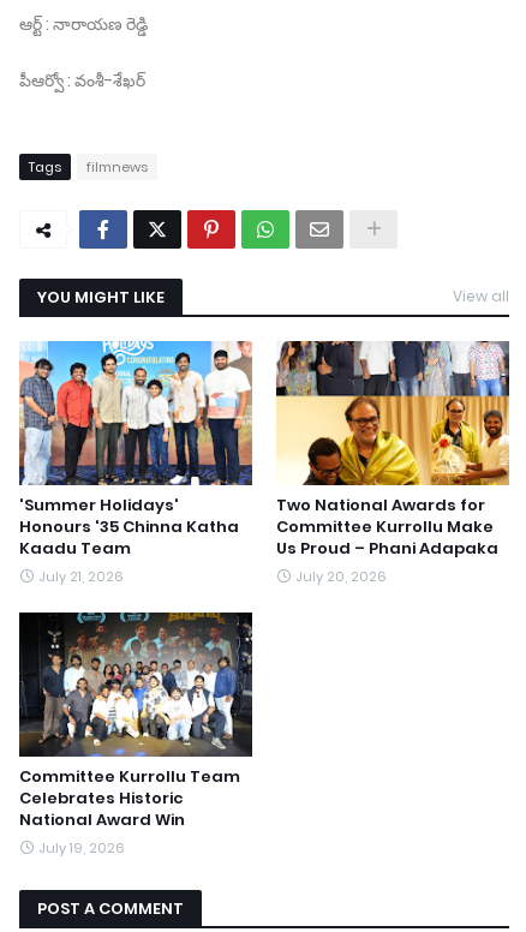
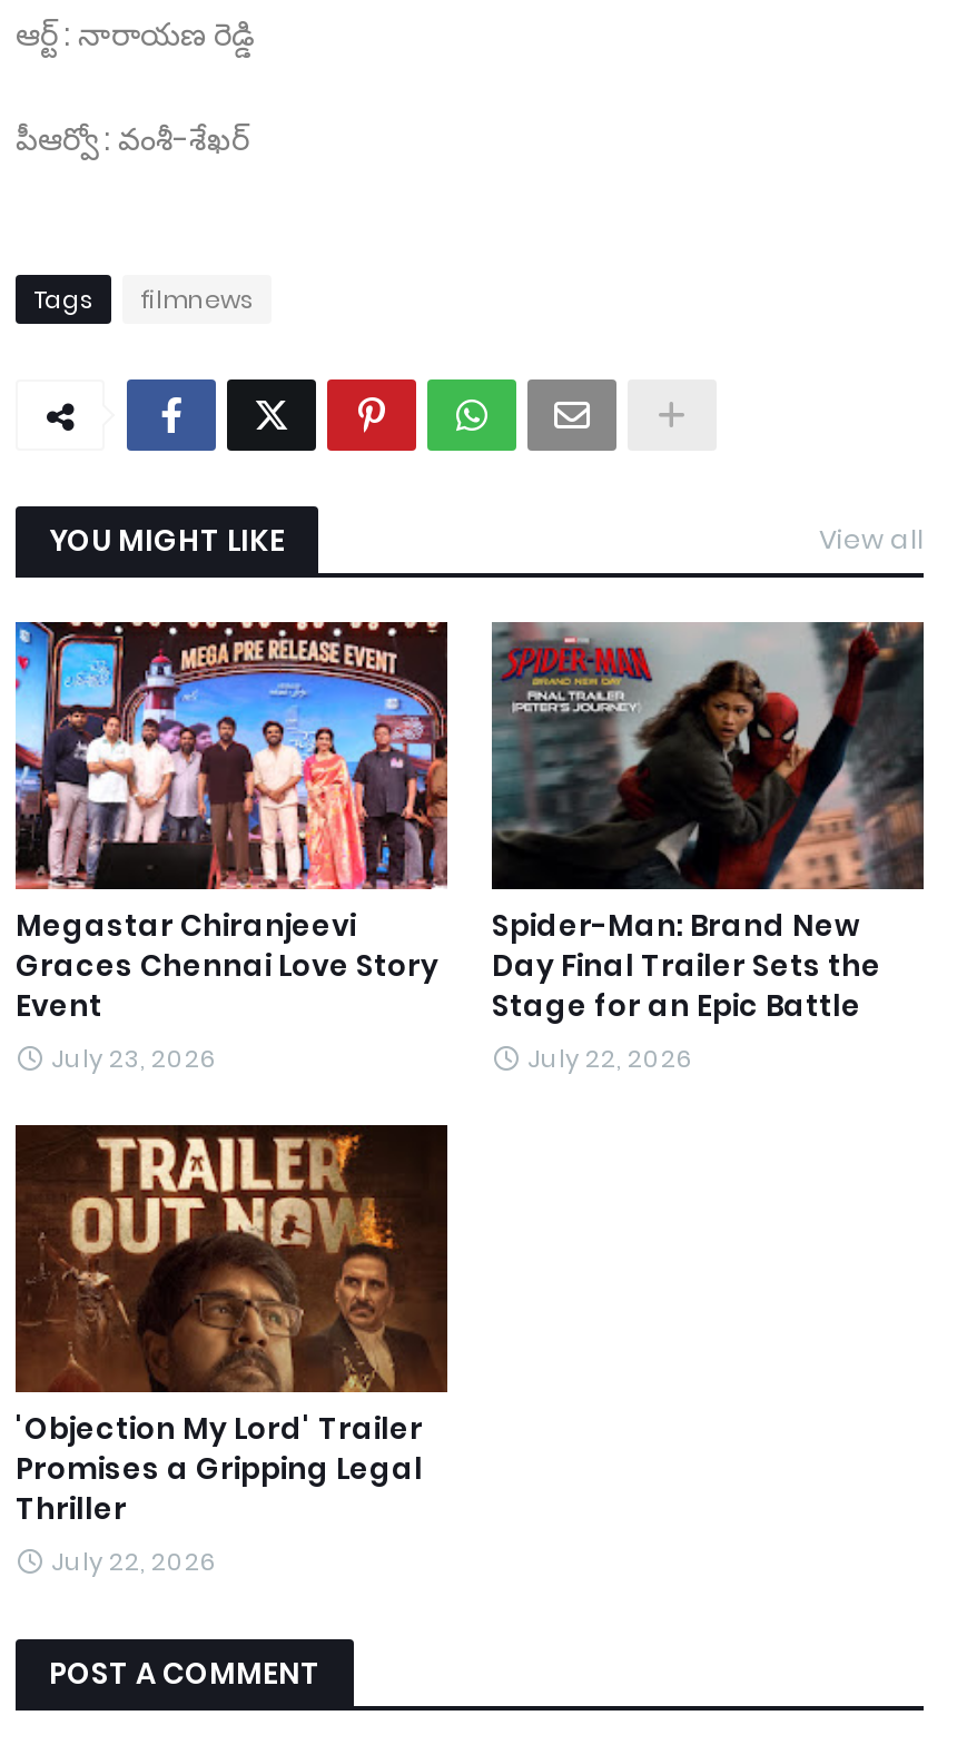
- [image]
- 'Summer Holidays'
- Honours '35 Chinna Katha
- Kaadu Team
- July 21, 2026
+ [image]
+ Megastar Chiranjeevi
+ Graces Chennai Love Story
+ Event
+ July 23, 2026

- [image]
- Two National Awards for
- Committee Kurrollu Make
- Us Proud – Phani Adapaka
- July 20, 2026
+ [image]
+ Spider-Man: Brand New
+ Day Final Trailer Sets the
+ Stage for an Epic Battle
+ July 22, 2026

- [image]
- Committee Kurrollu Team
- Celebrates Historic
- National Award Win
- July 19, 2026
+ [image]
+ 'Objection My Lord' Trailer
+ Promises a Gripping Legal
+ Thriller
+ July 22, 2026
